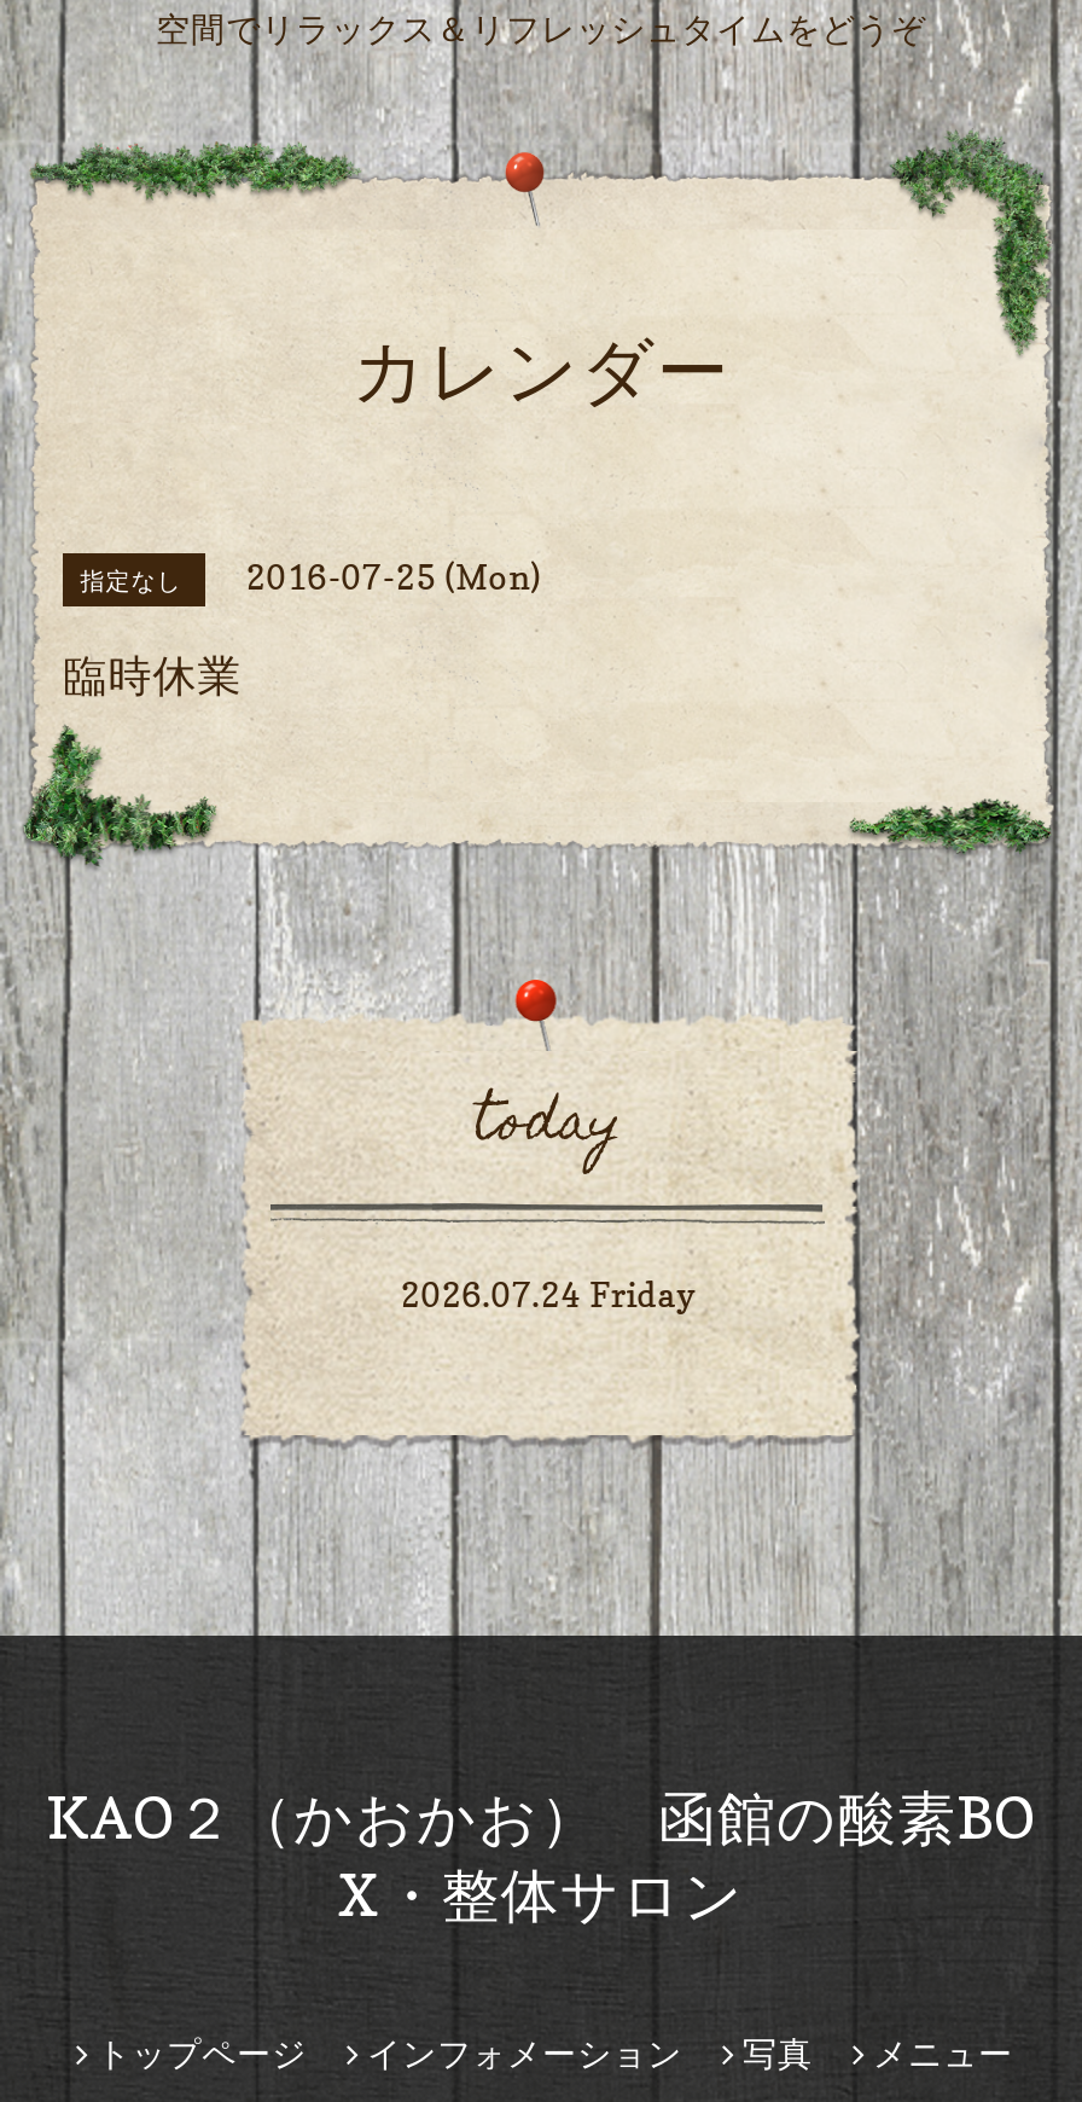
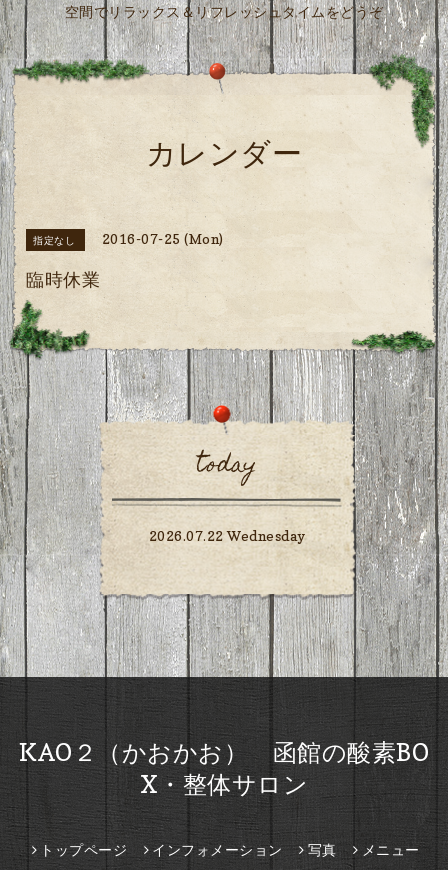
- 2026.07.24 Friday
+ 2026.07.22 Wednesday
